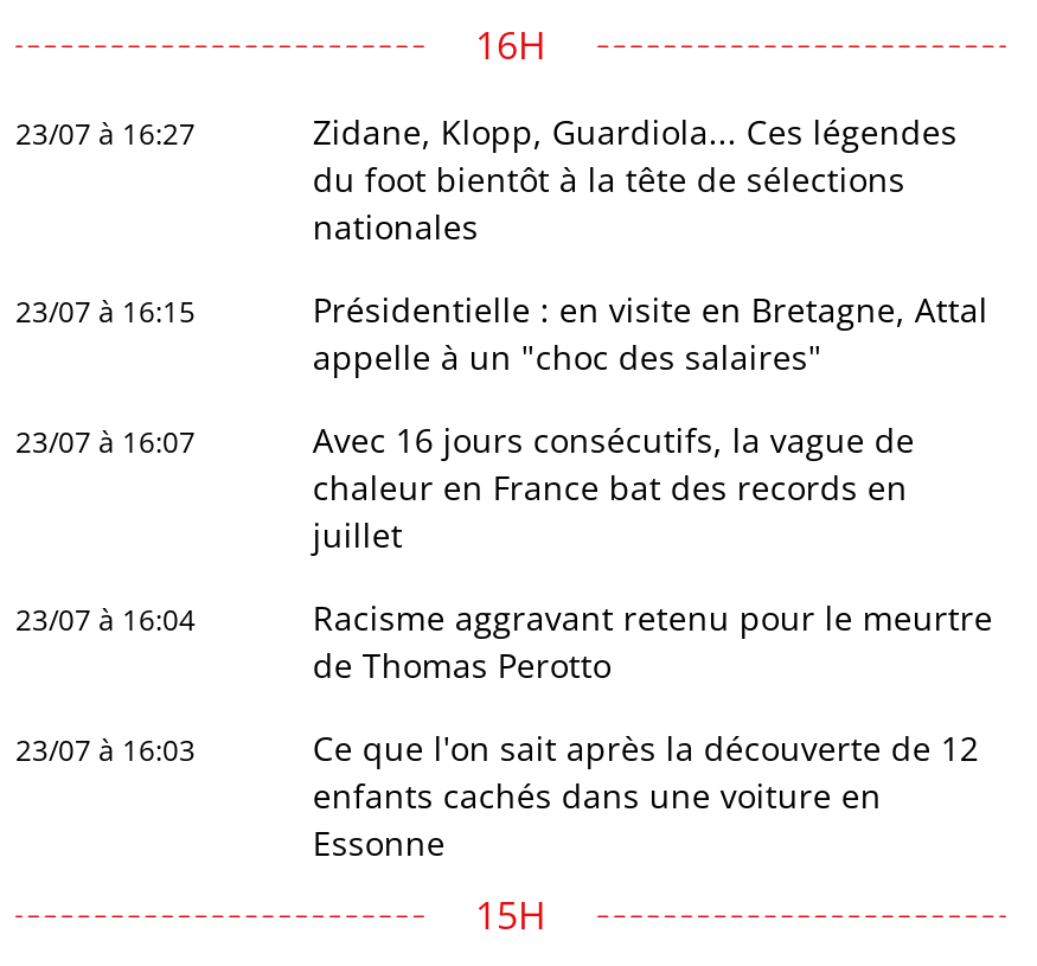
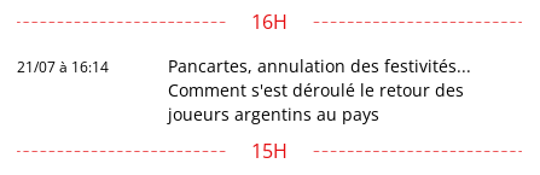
- 23/07 à 16:27
- Zidane, Klopp, Guardiola... Ces légendes
- du foot bientôt à la tête de sélections
- nationales
- 23/07 à 16:15
- Présidentielle : en visite en Bretagne, Attal
- appelle à un "choc des salaires"
- 23/07 à 16:07
- Avec 16 jours consécutifs, la vague de
- chaleur en France bat des records en
- juillet
- 23/07 à 16:04
- Racisme aggravant retenu pour le meurtre
- de Thomas Perotto
- 23/07 à 16:03
- Ce que l'on sait après la découverte de 12
- enfants cachés dans une voiture en
- Essonne
+ 21/07 à 16:14
+ Pancartes, annulation des festivités...
+ Comment s'est déroulé le retour des
+ joueurs argentins au pays
